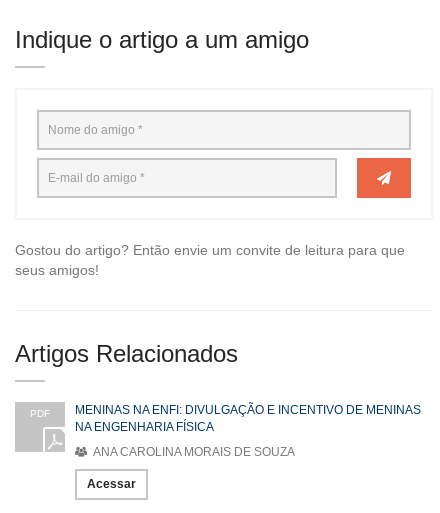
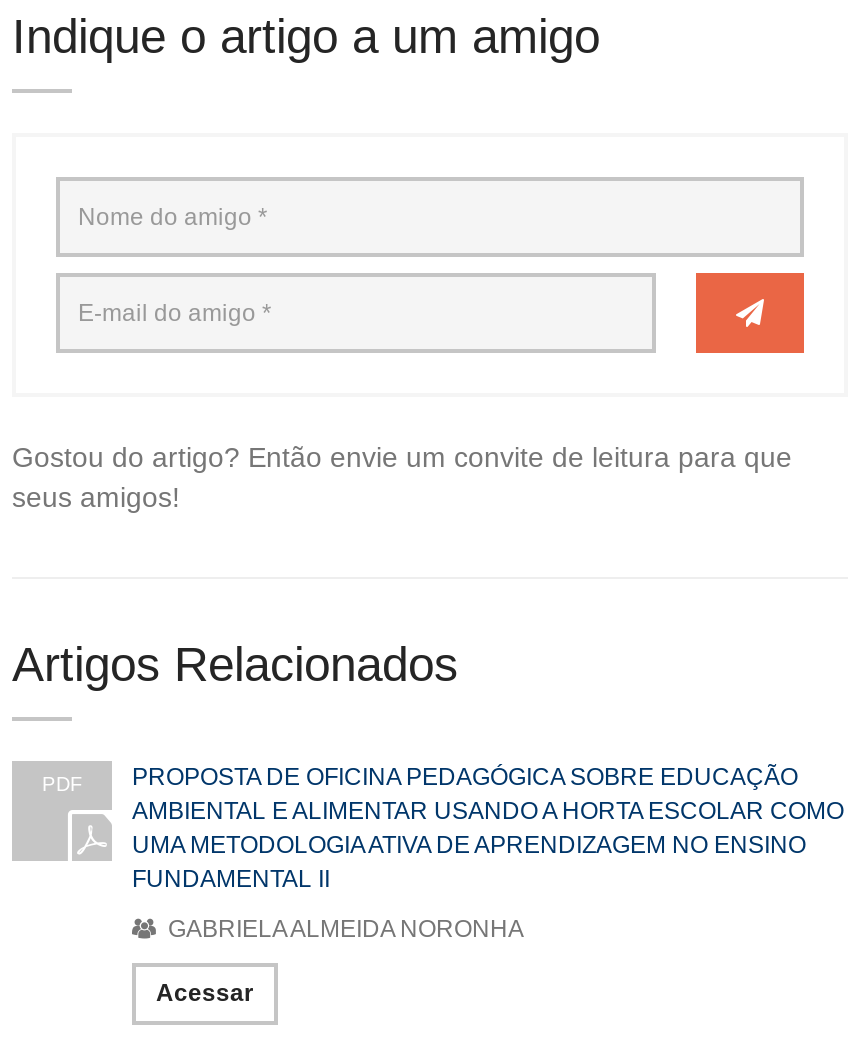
- MENINAS NA ENFI: DIVULGAÇÃO E INCENTIVO DE MENINAS
- NA ENGENHARIA FÍSICA
+ PROPOSTA DE OFICINA PEDAGÓGICA SOBRE EDUCAÇÃO
+ AMBIENTAL E ALIMENTAR USANDO A HORTA ESCOLAR COMO
+ UMA METODOLOGIA ATIVA DE APRENDIZAGEM NO ENSINO
+ FUNDAMENTAL II

- ANA CAROLINA MORAIS DE SOUZA
+ GABRIELA ALMEIDA NORONHA
